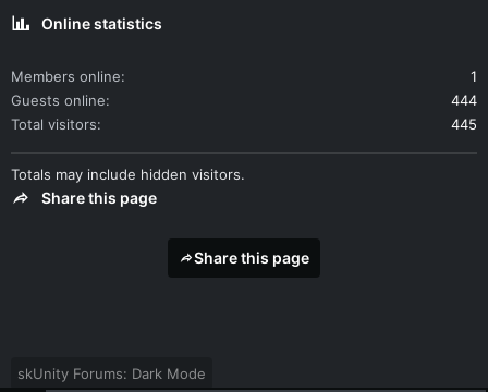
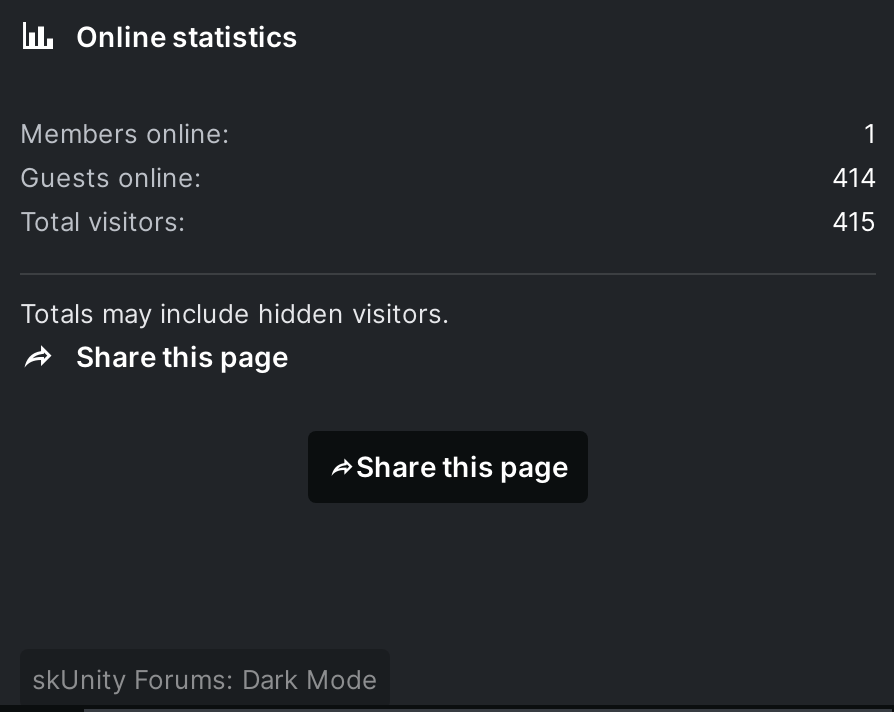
- 444
+ 414

- 445
+ 415
